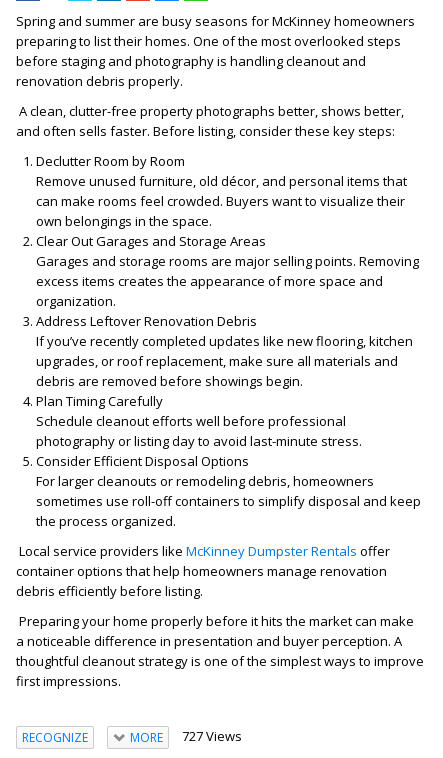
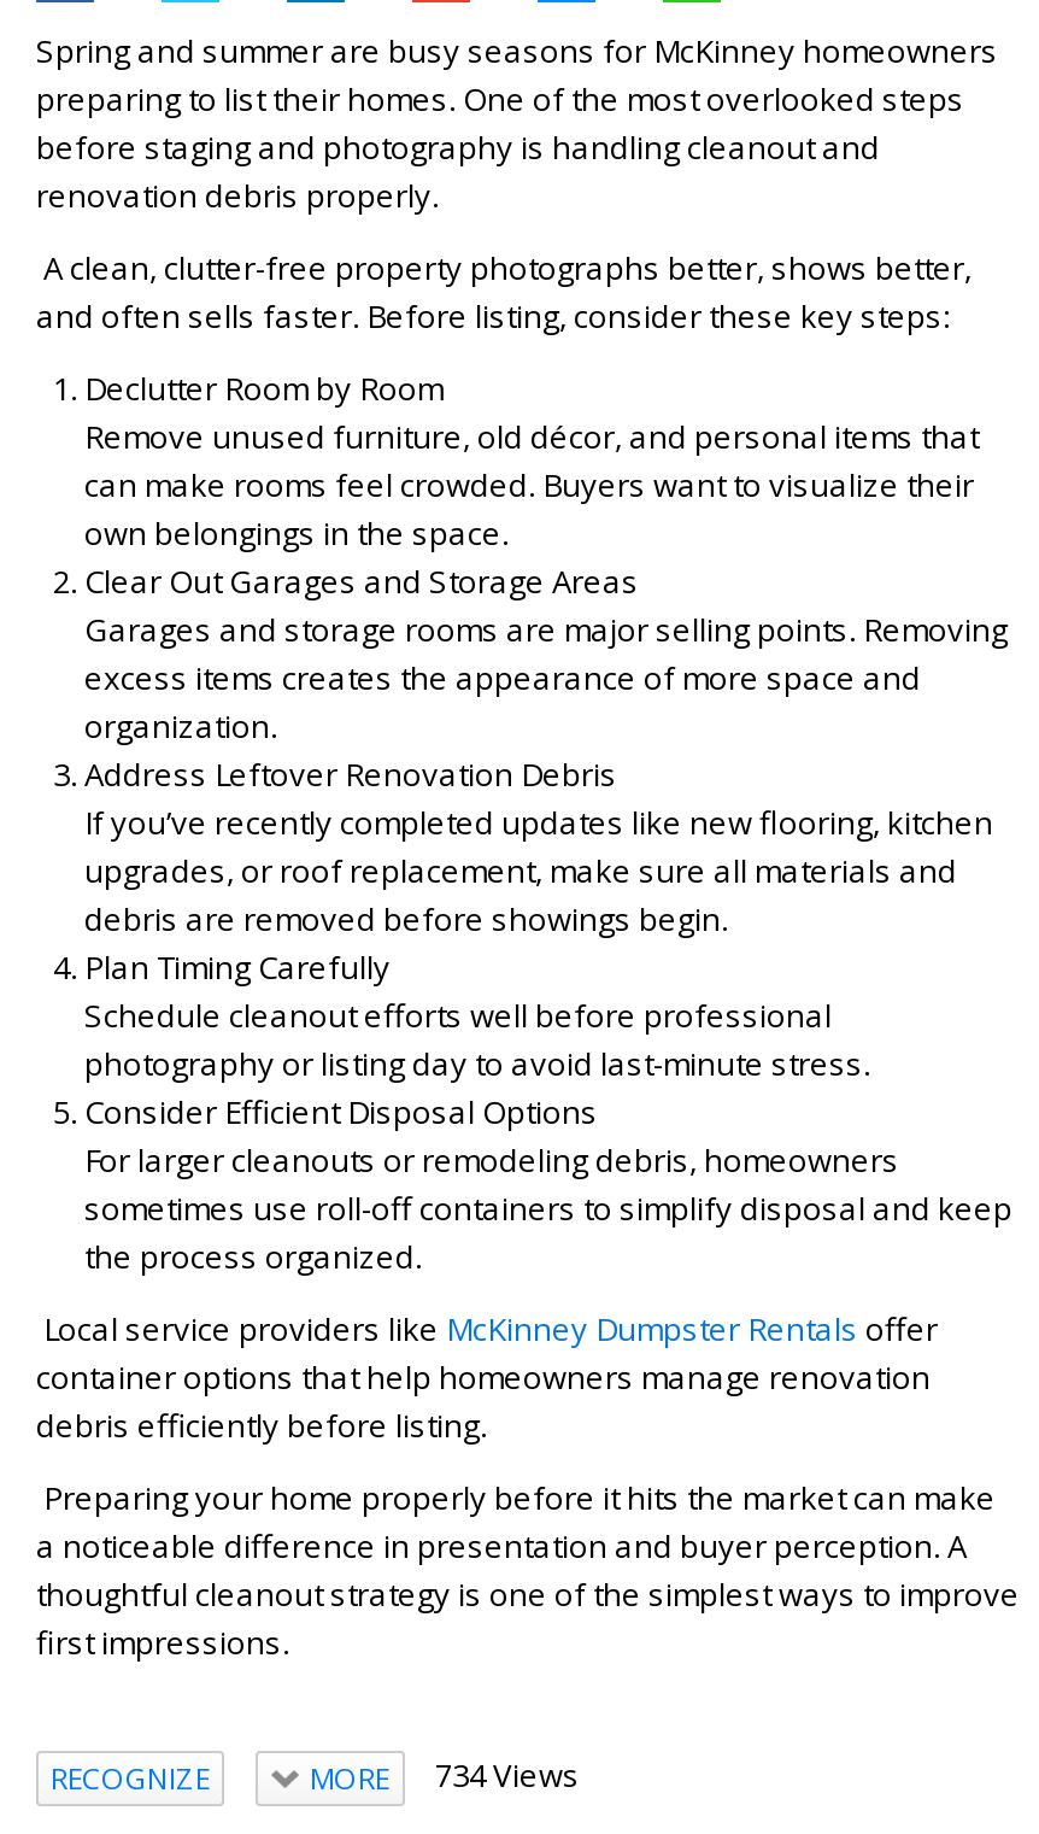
- MORE 727 Views
+ MORE 734 Views
